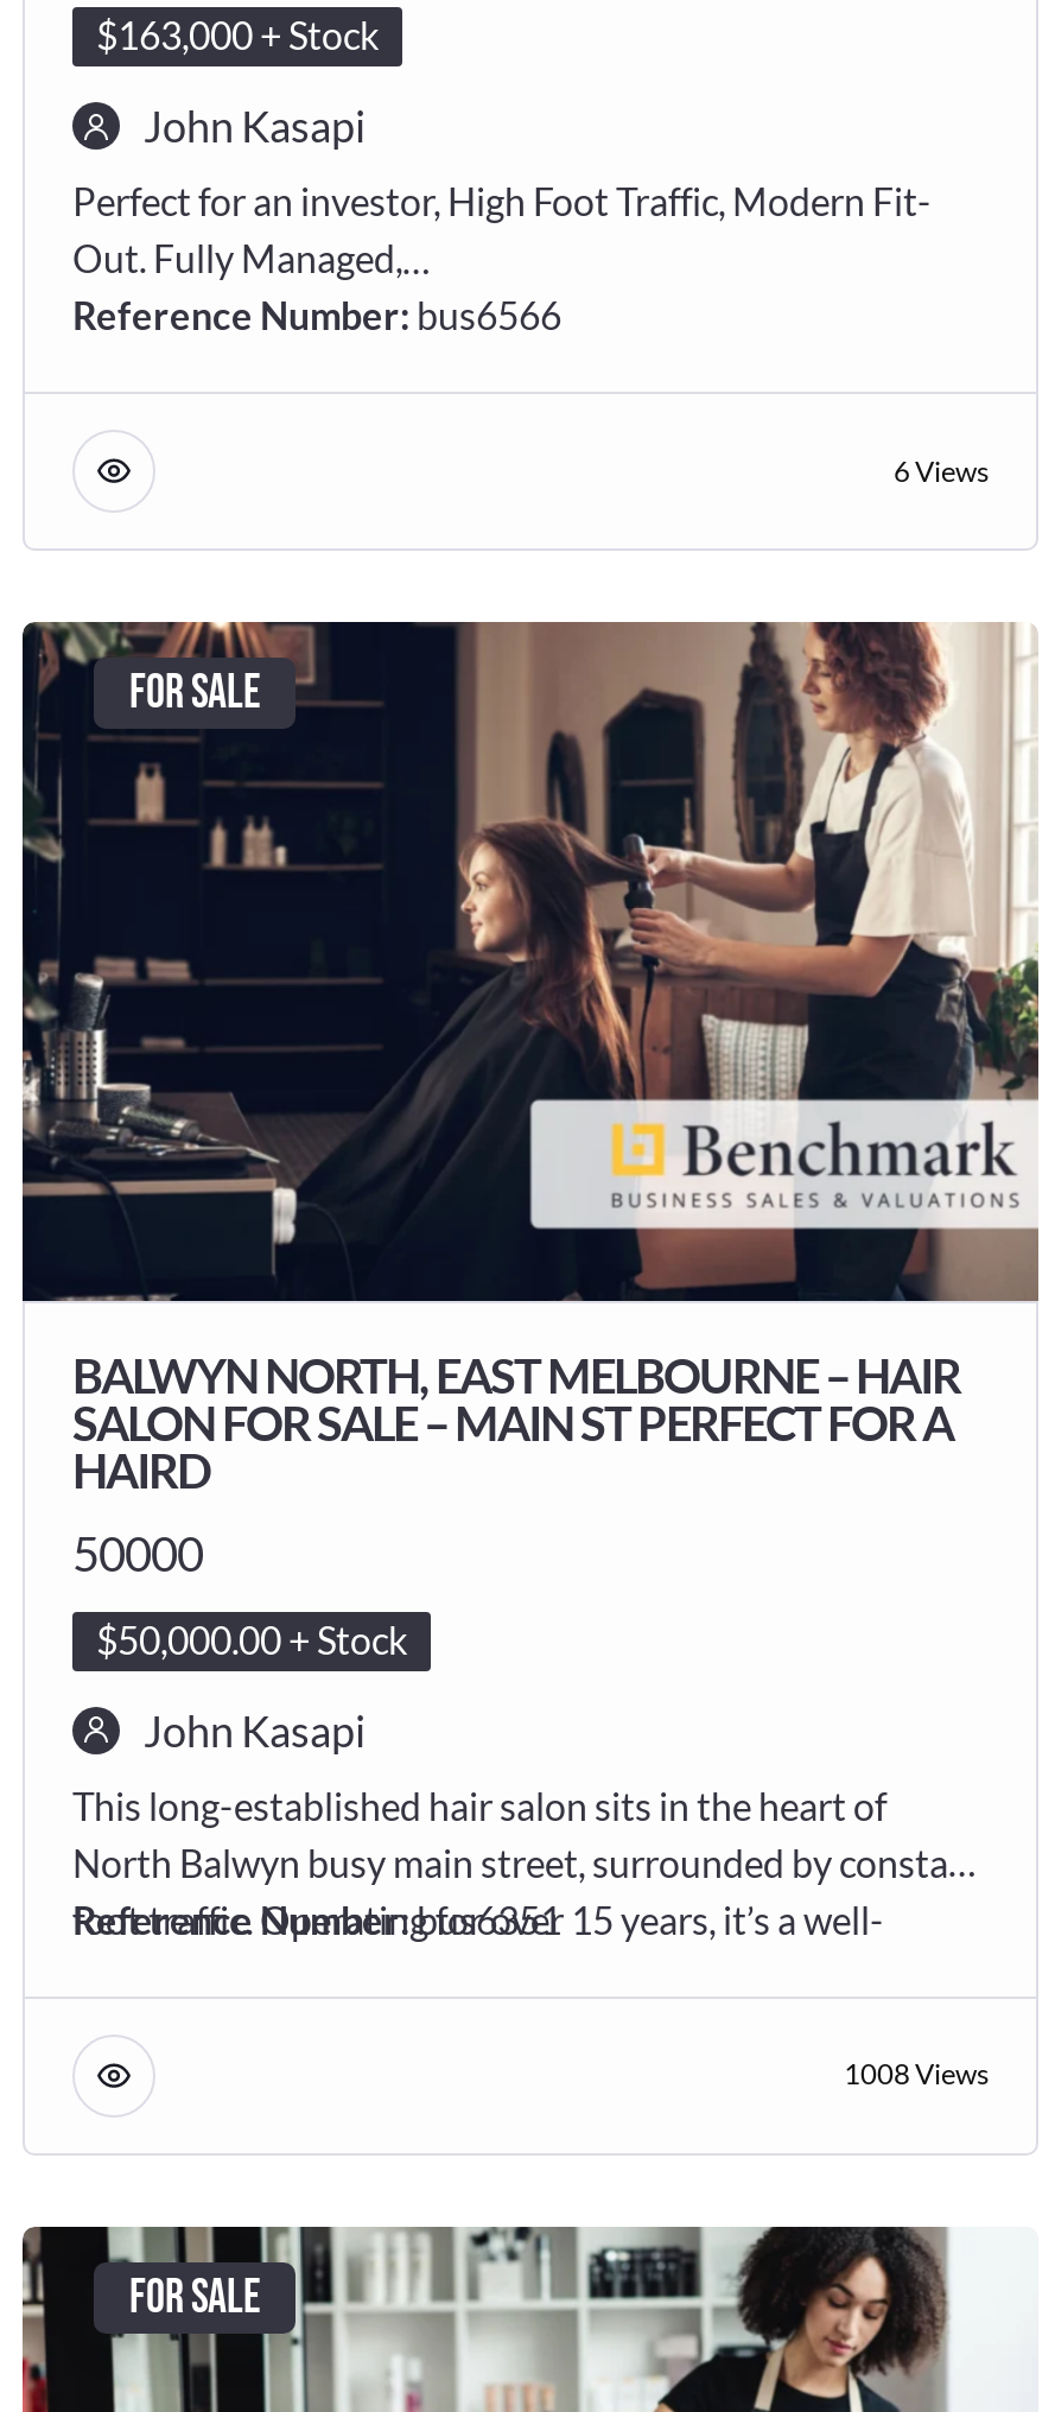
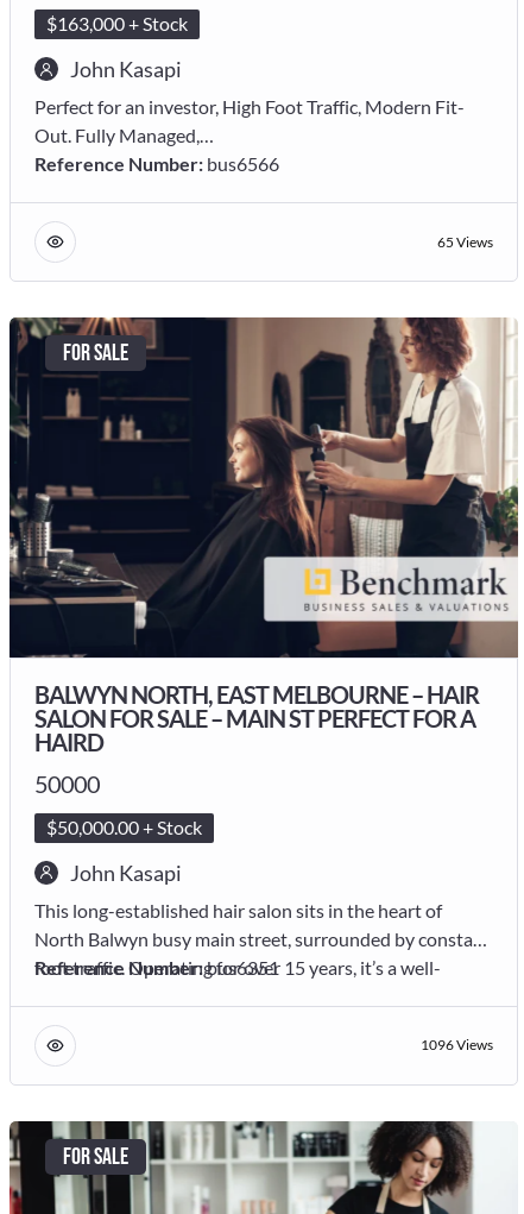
- 6 Views
+ 65 Views

- 1008 Views
+ 1096 Views
